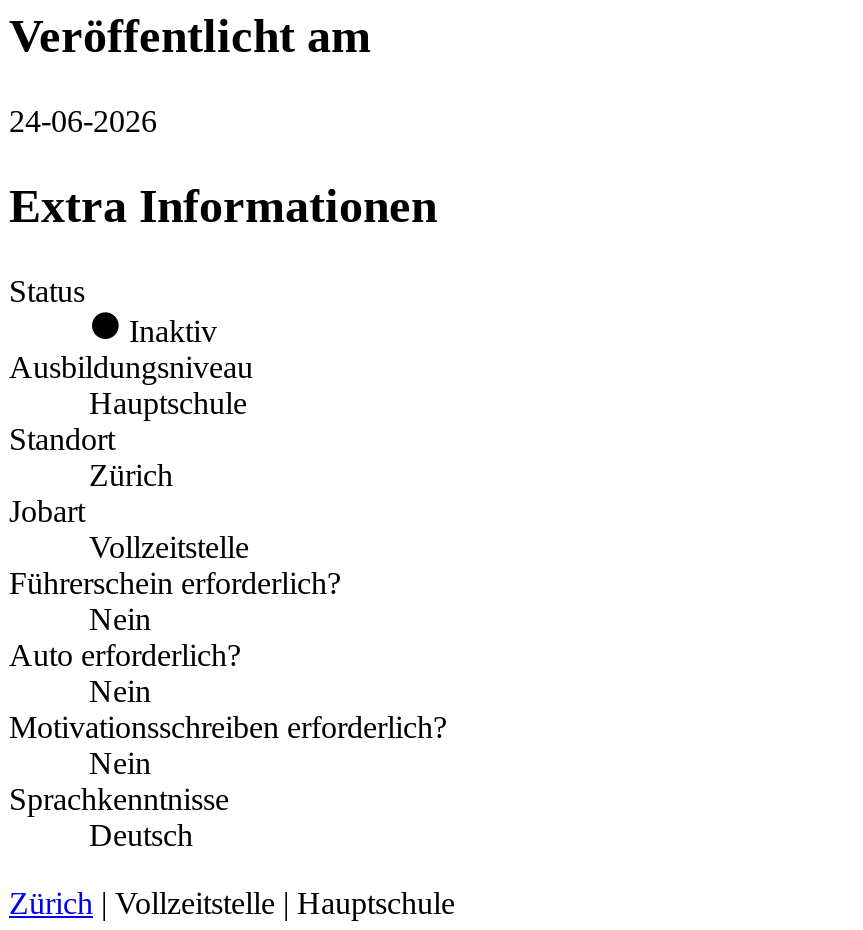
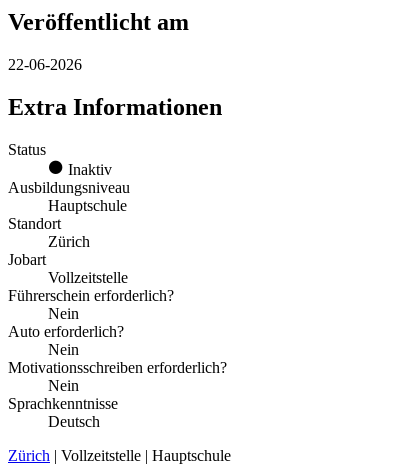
- 24-06-2026
+ 22-06-2026
